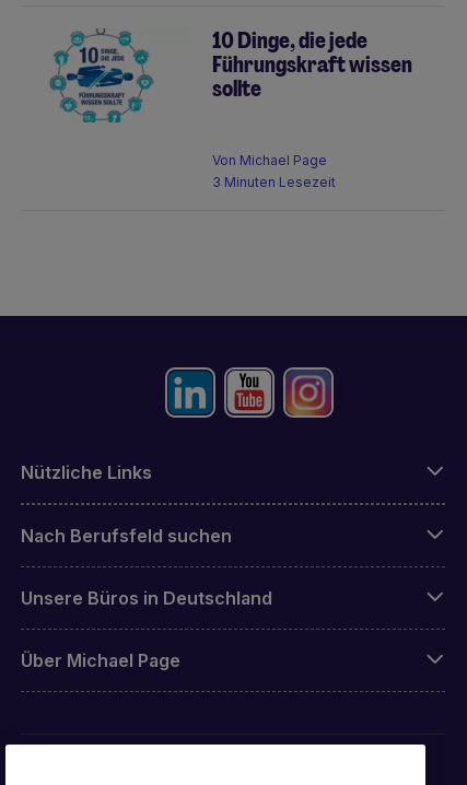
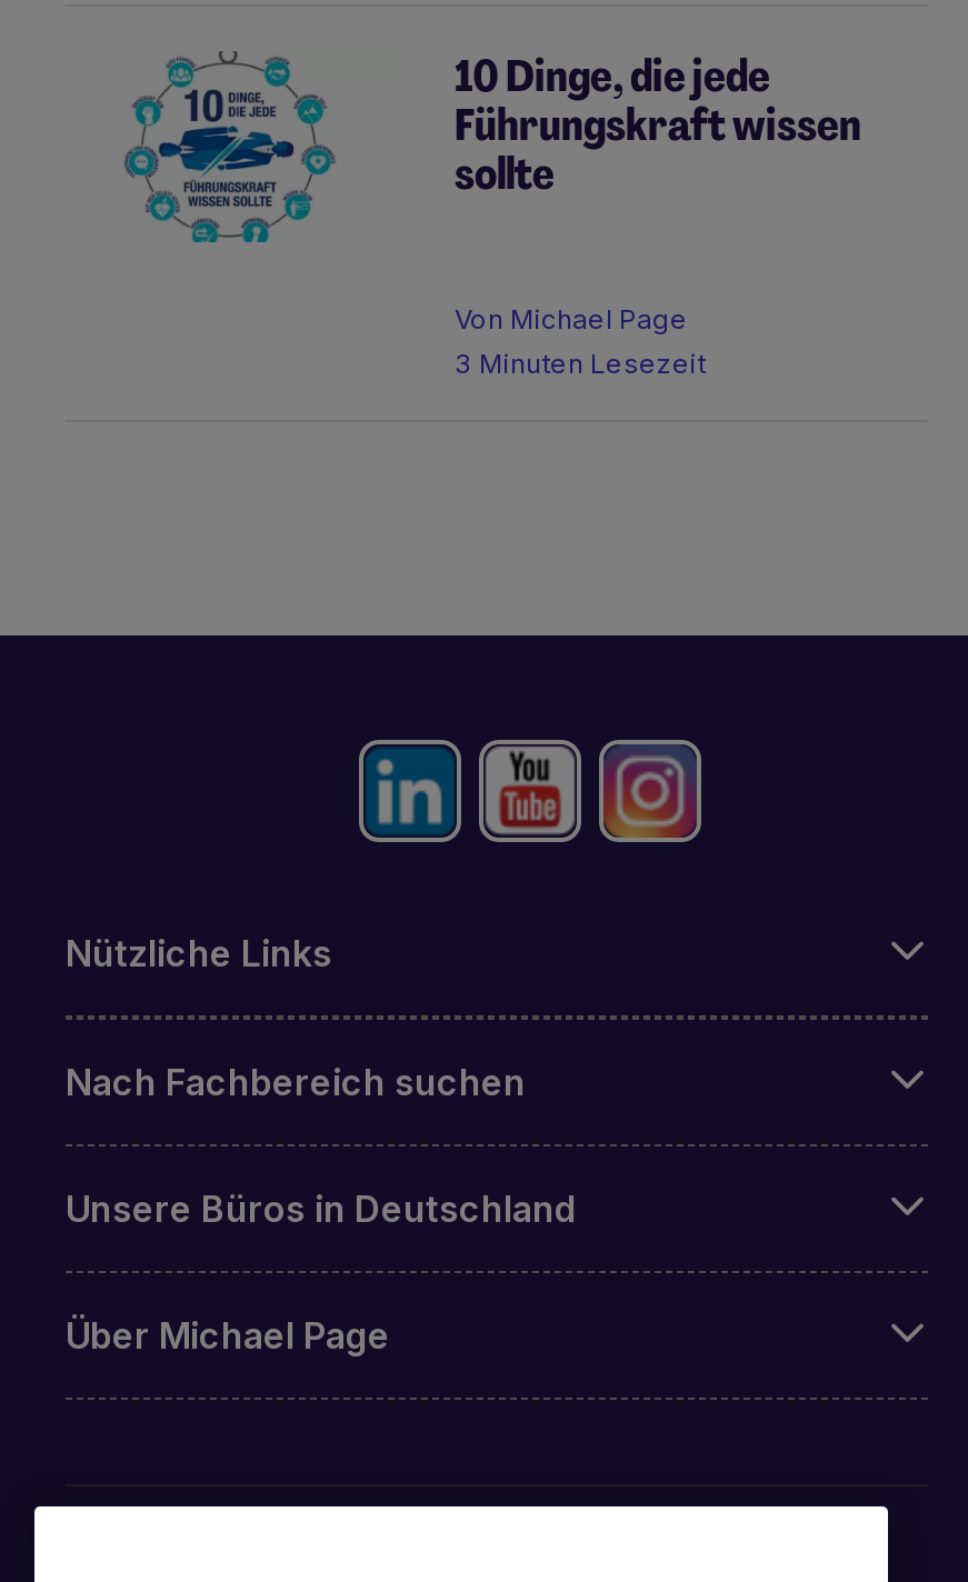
- Nach Berufsfeld suchen
+ Nach Fachbereich suchen
